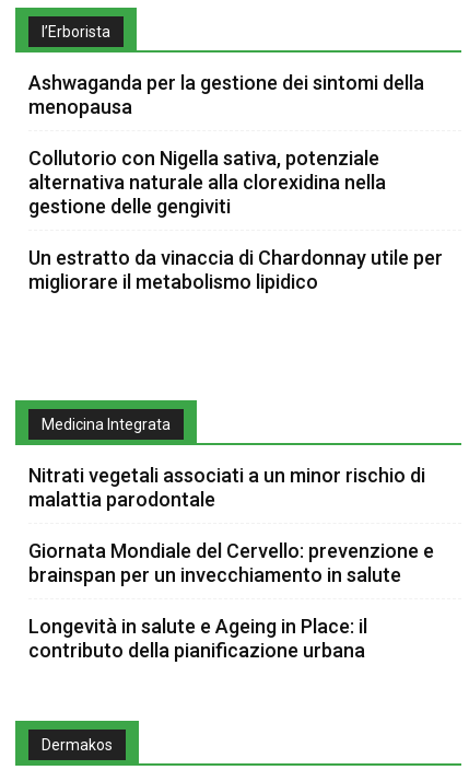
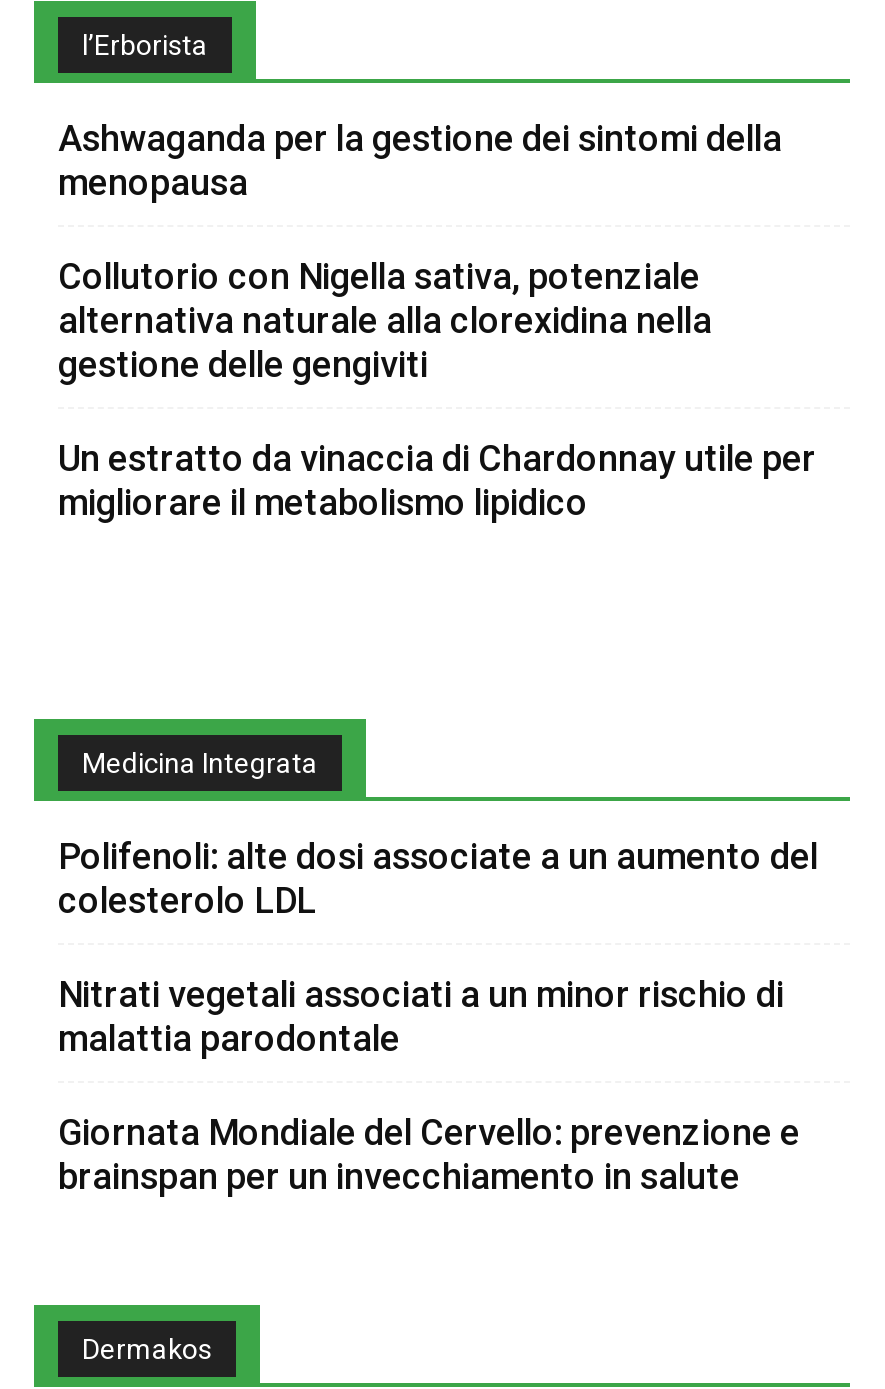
+ Polifenoli: alte dosi associate a un aumento del
+ colesterolo LDL

moved down: Nitrati vegetali associati a un minor rischio di | malattia parodontale | Giornata Mondiale del Cervello: prevenzione e | brainspan per un invecchiamento in salute

- Longevità in salute e Ageing in Place: il
- contributo della pianificazione urbana
